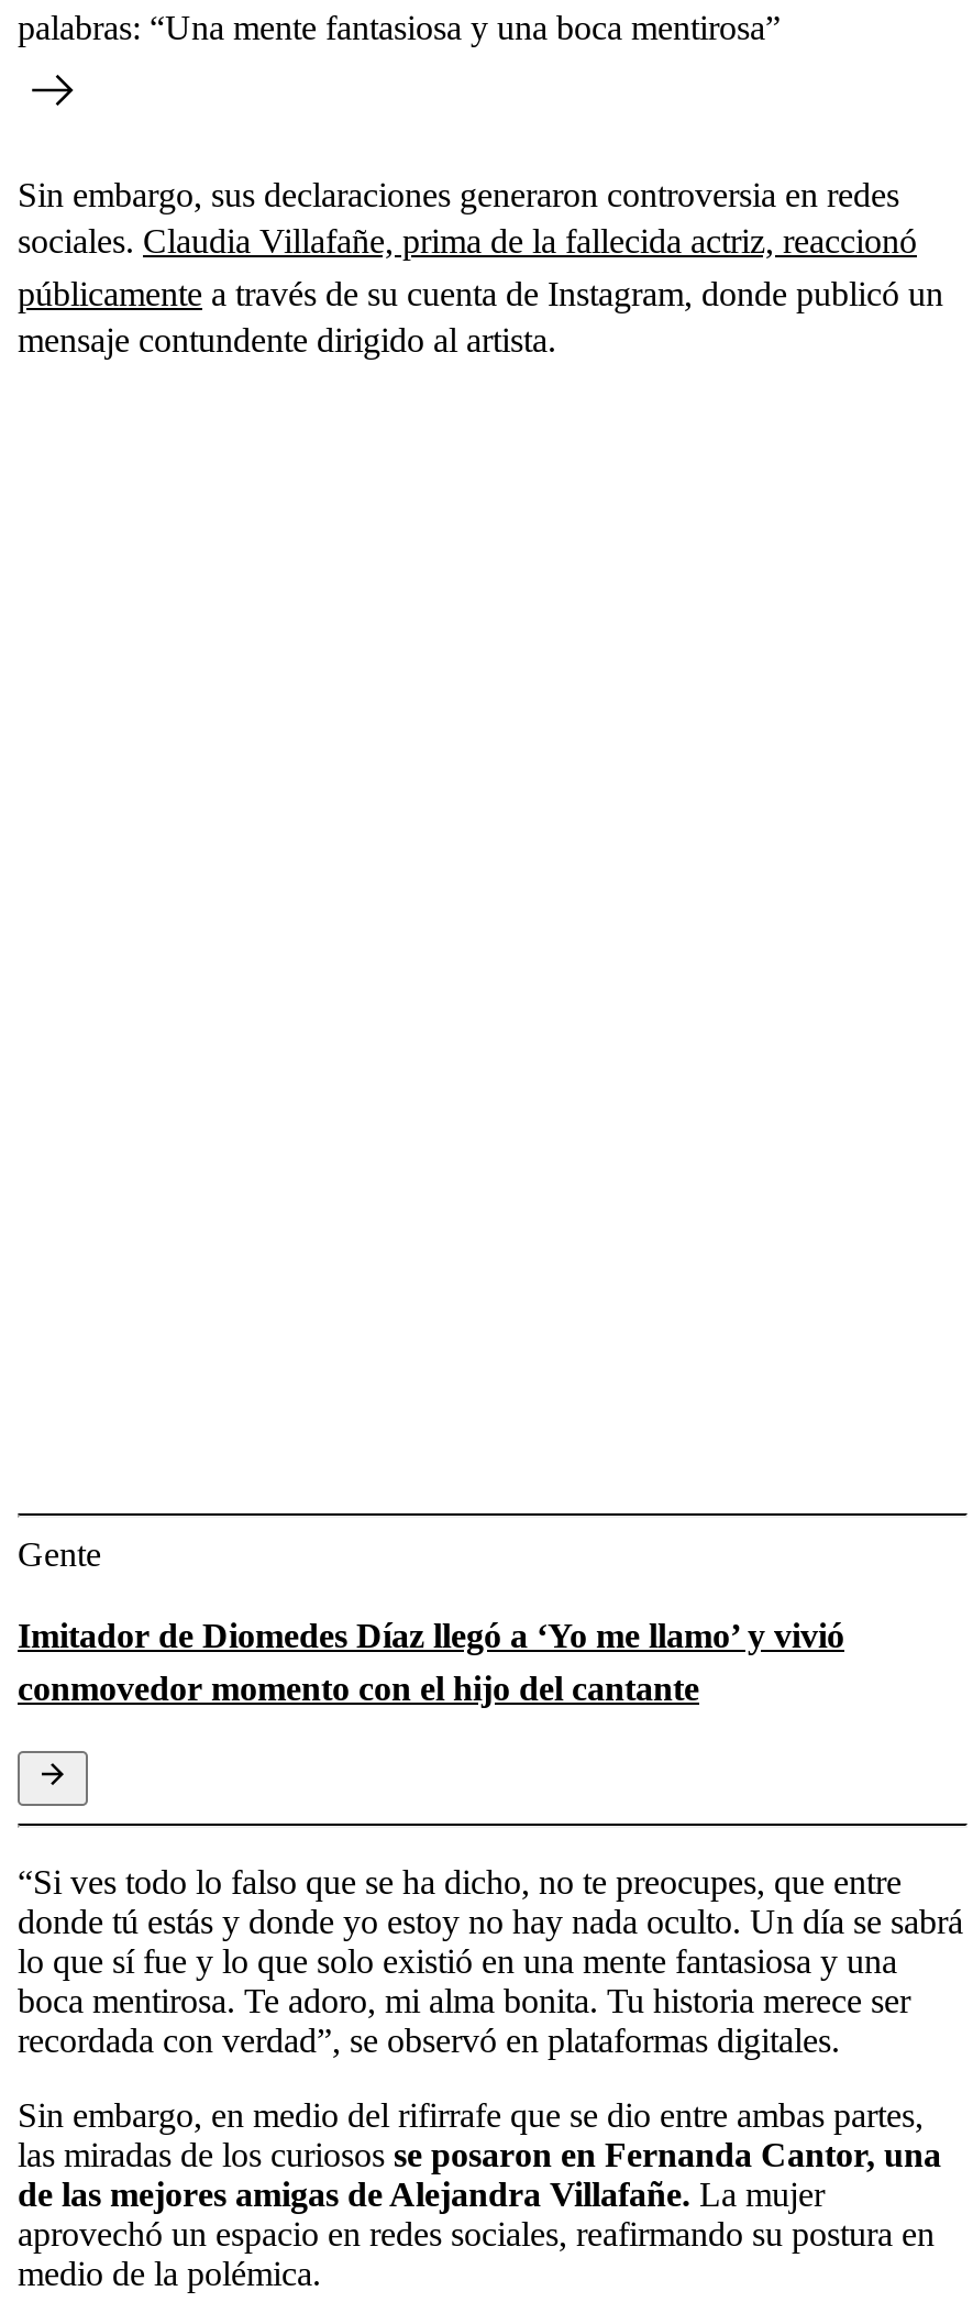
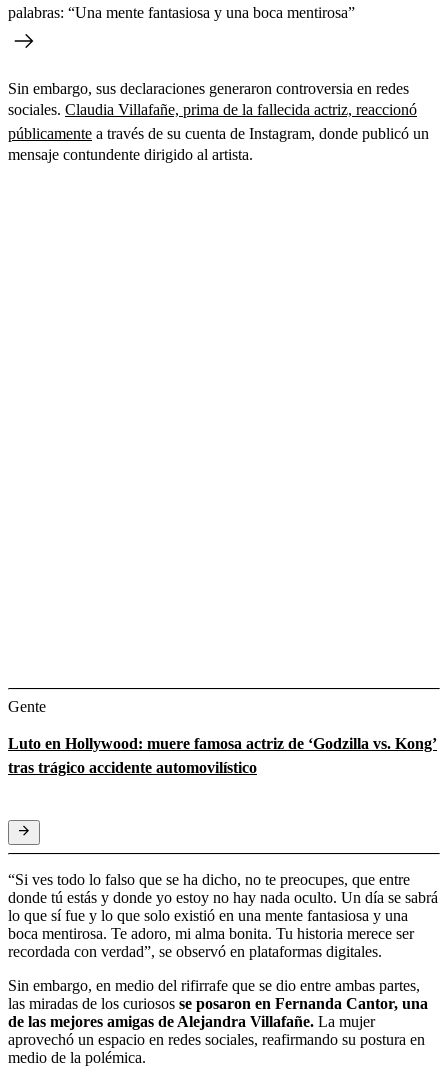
- Imitador de Diomedes Díaz llegó a ‘Yo me llamo’ y vivió
- conmovedor momento con el hijo del cantante
+ Luto en Hollywood: muere famosa actriz de ‘Godzilla vs. Kong’
+ tras trágico accidente automovilístico
